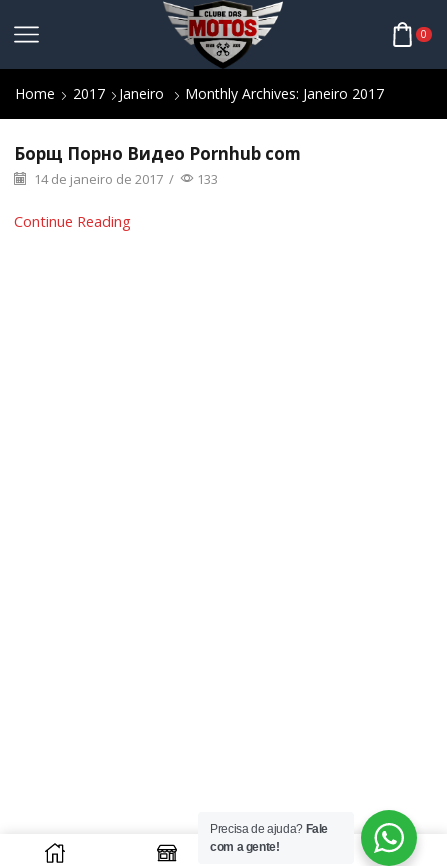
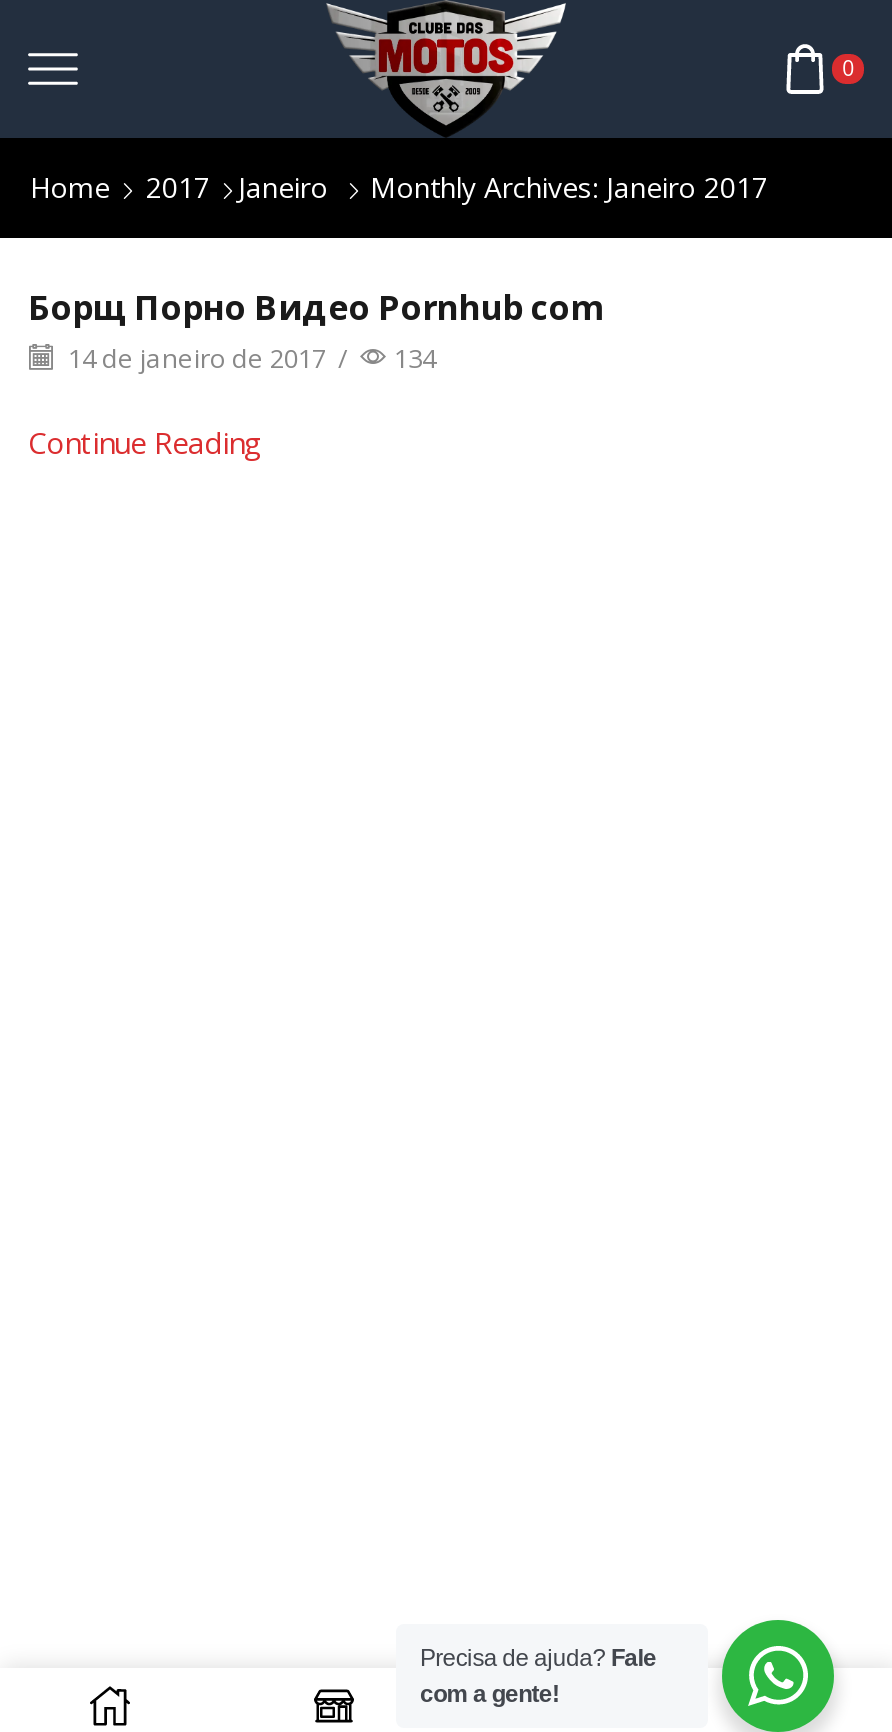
- 14 de janeiro de 2017 / 133
+ 14 de janeiro de 2017 / 134
